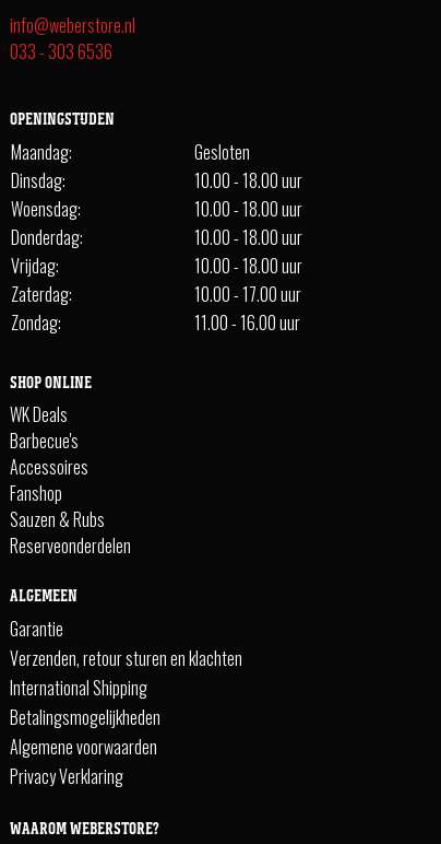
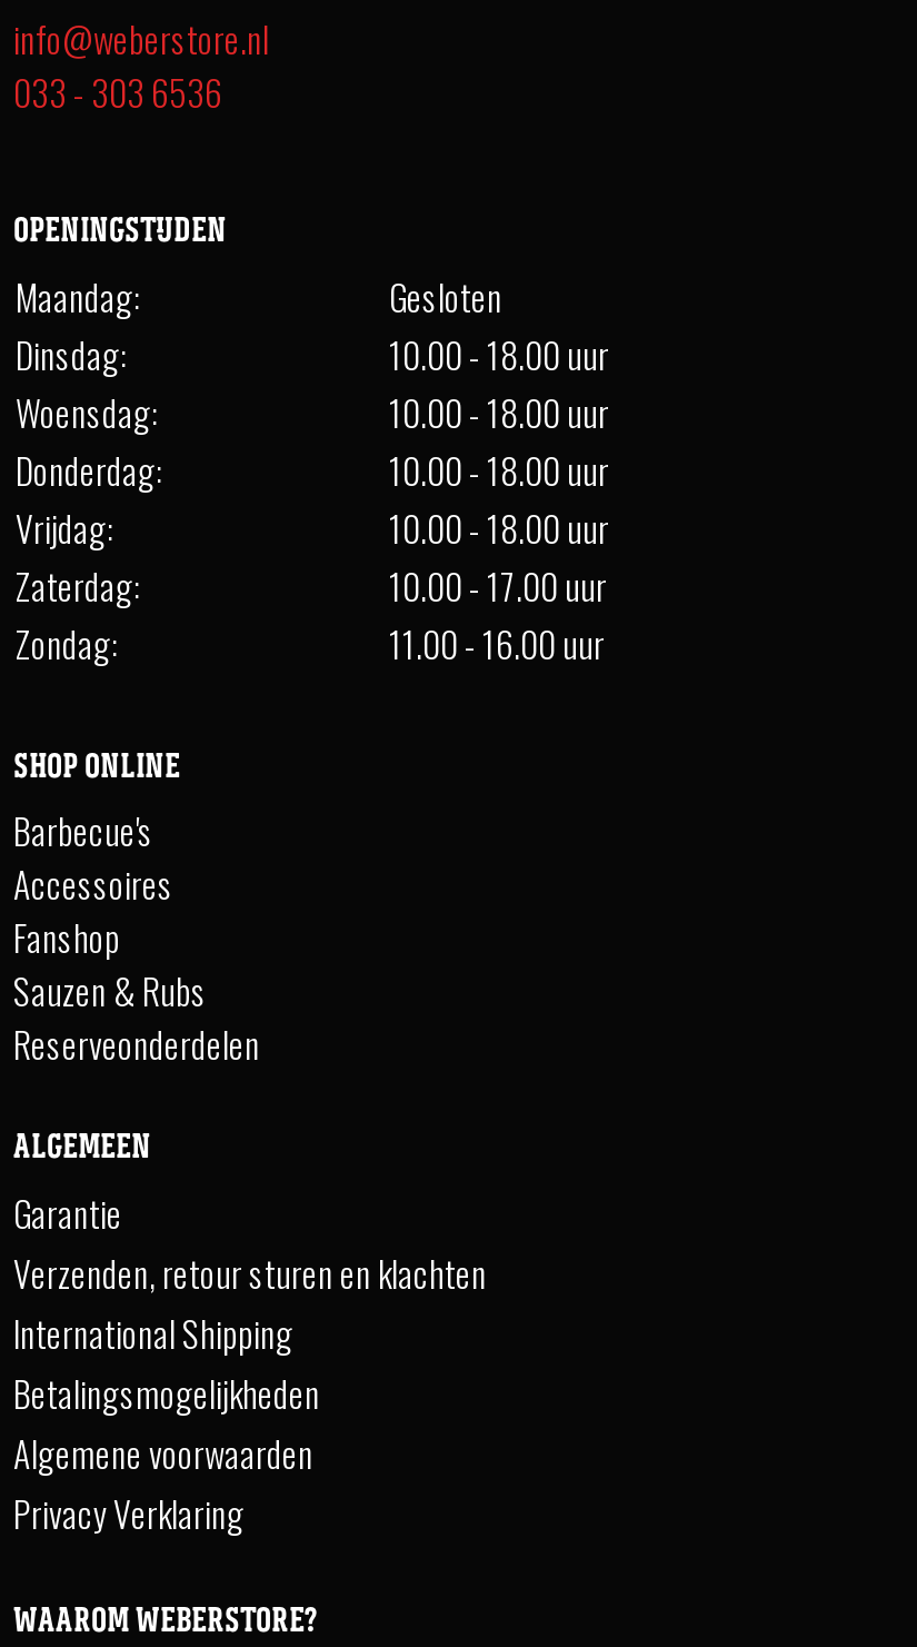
- WK Deals
